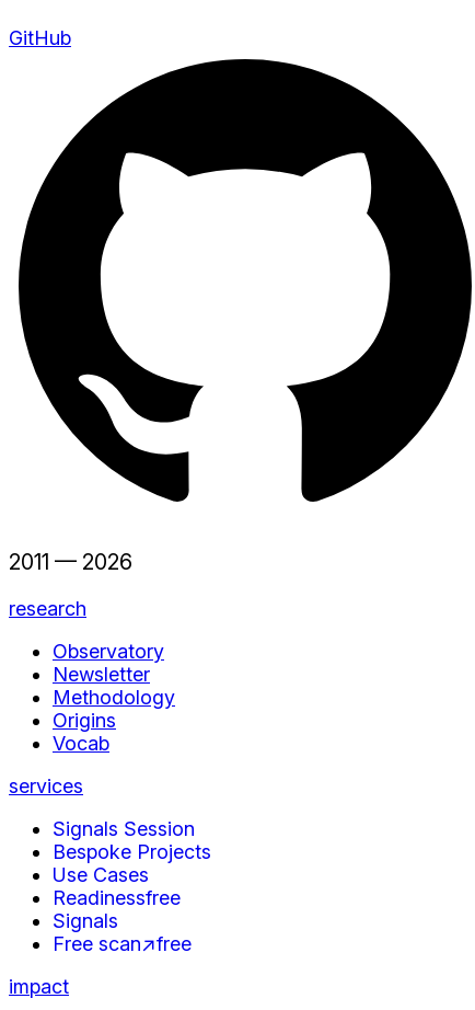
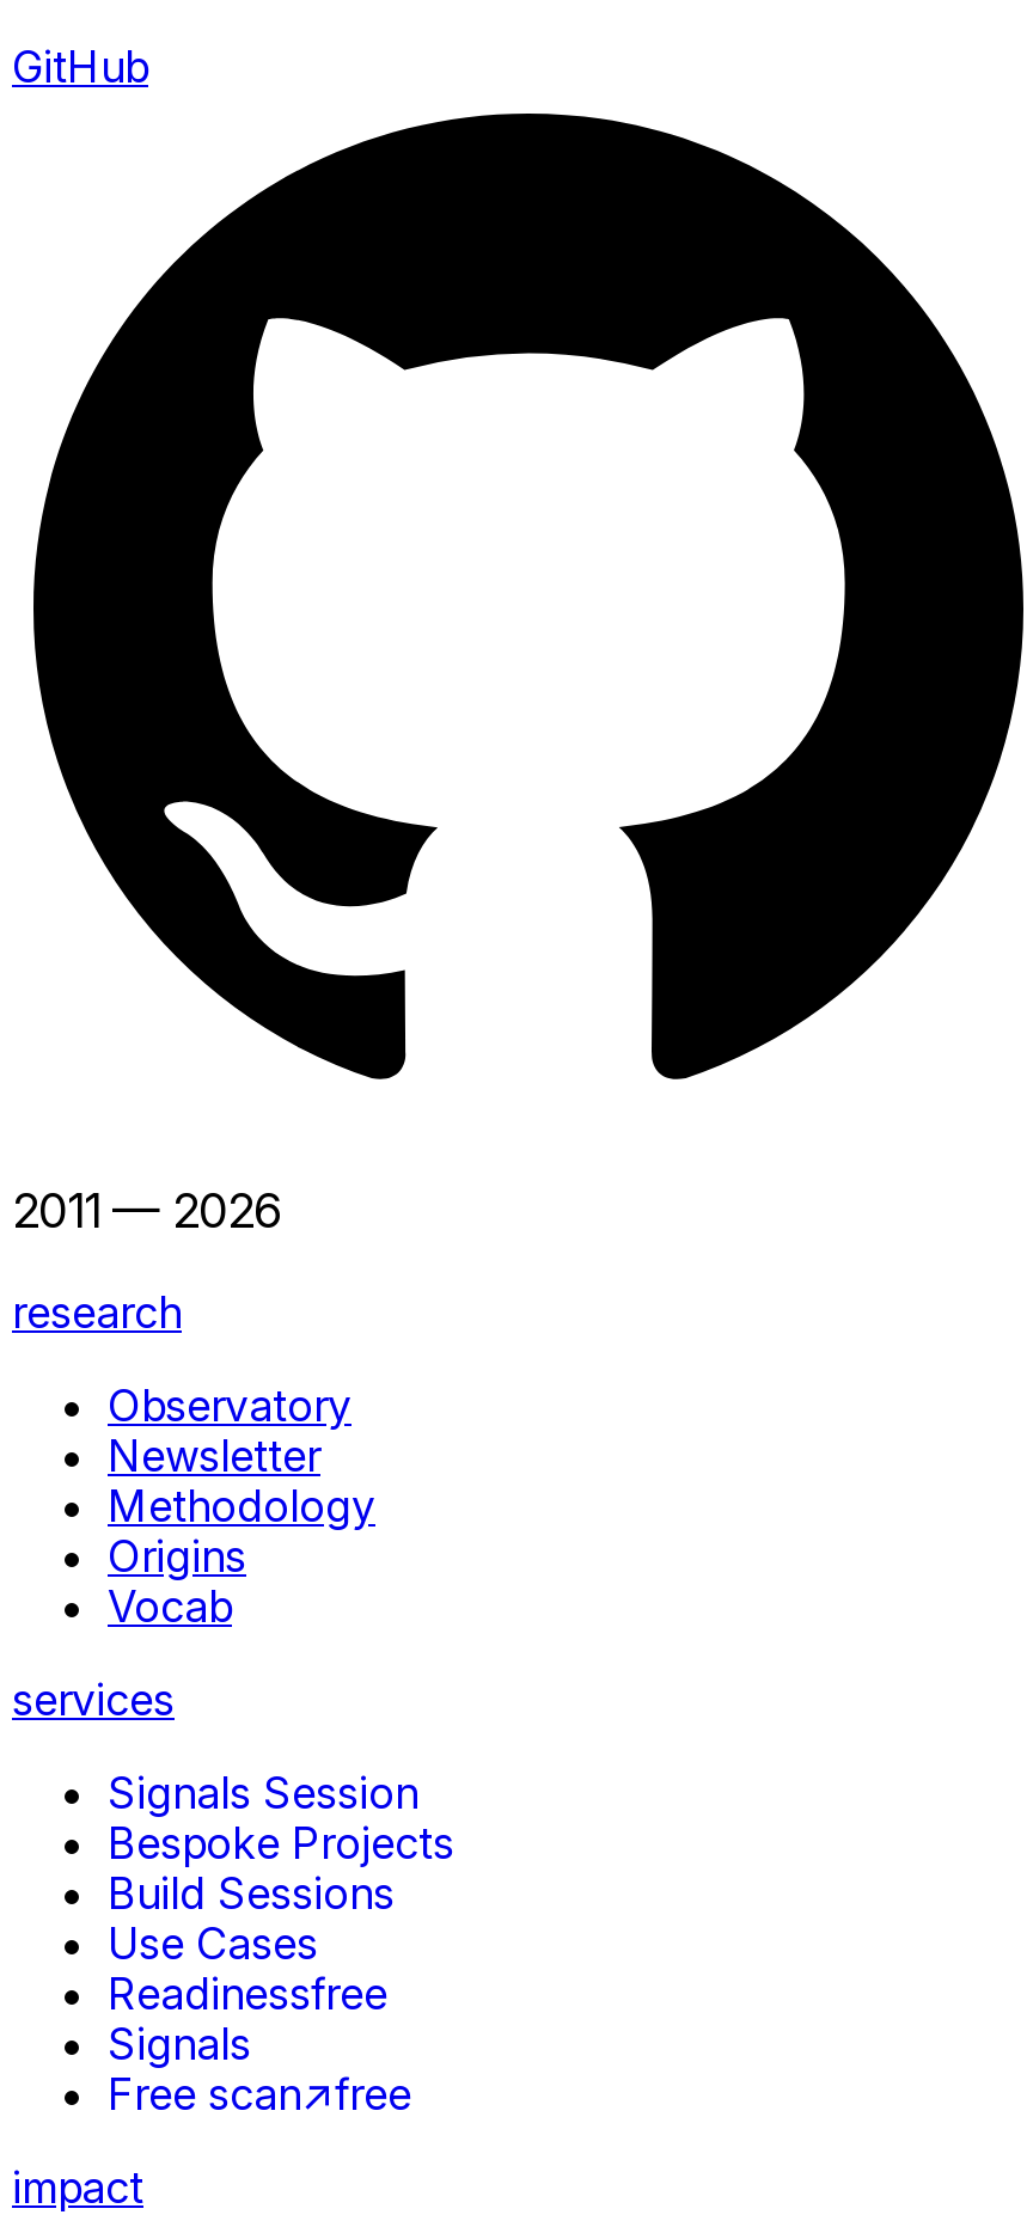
+ Build Sessions
